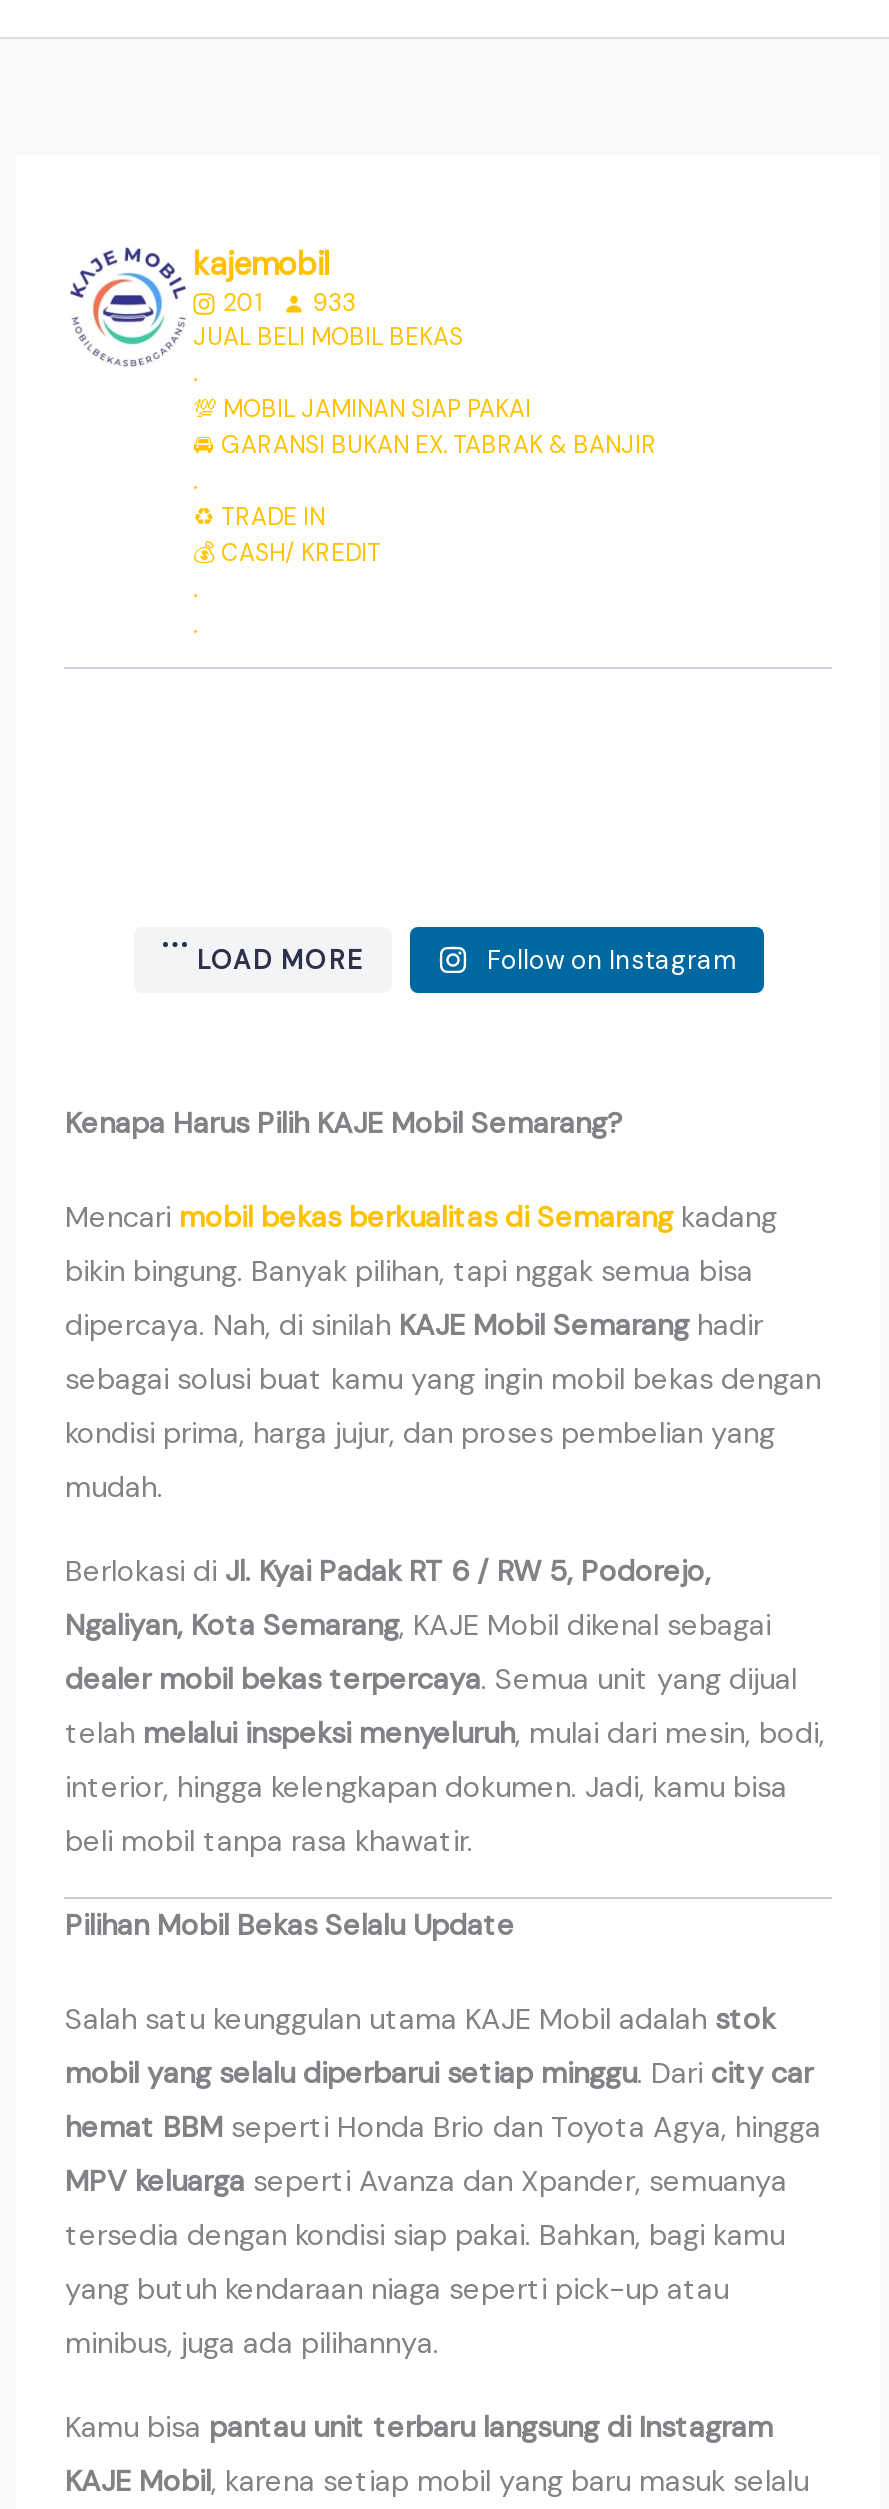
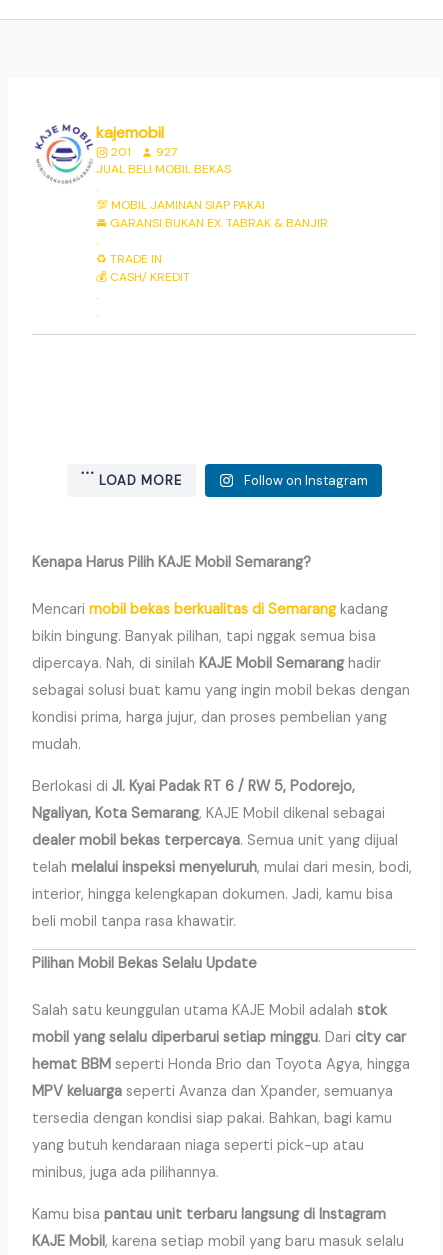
- 201 933
+ 201 927
